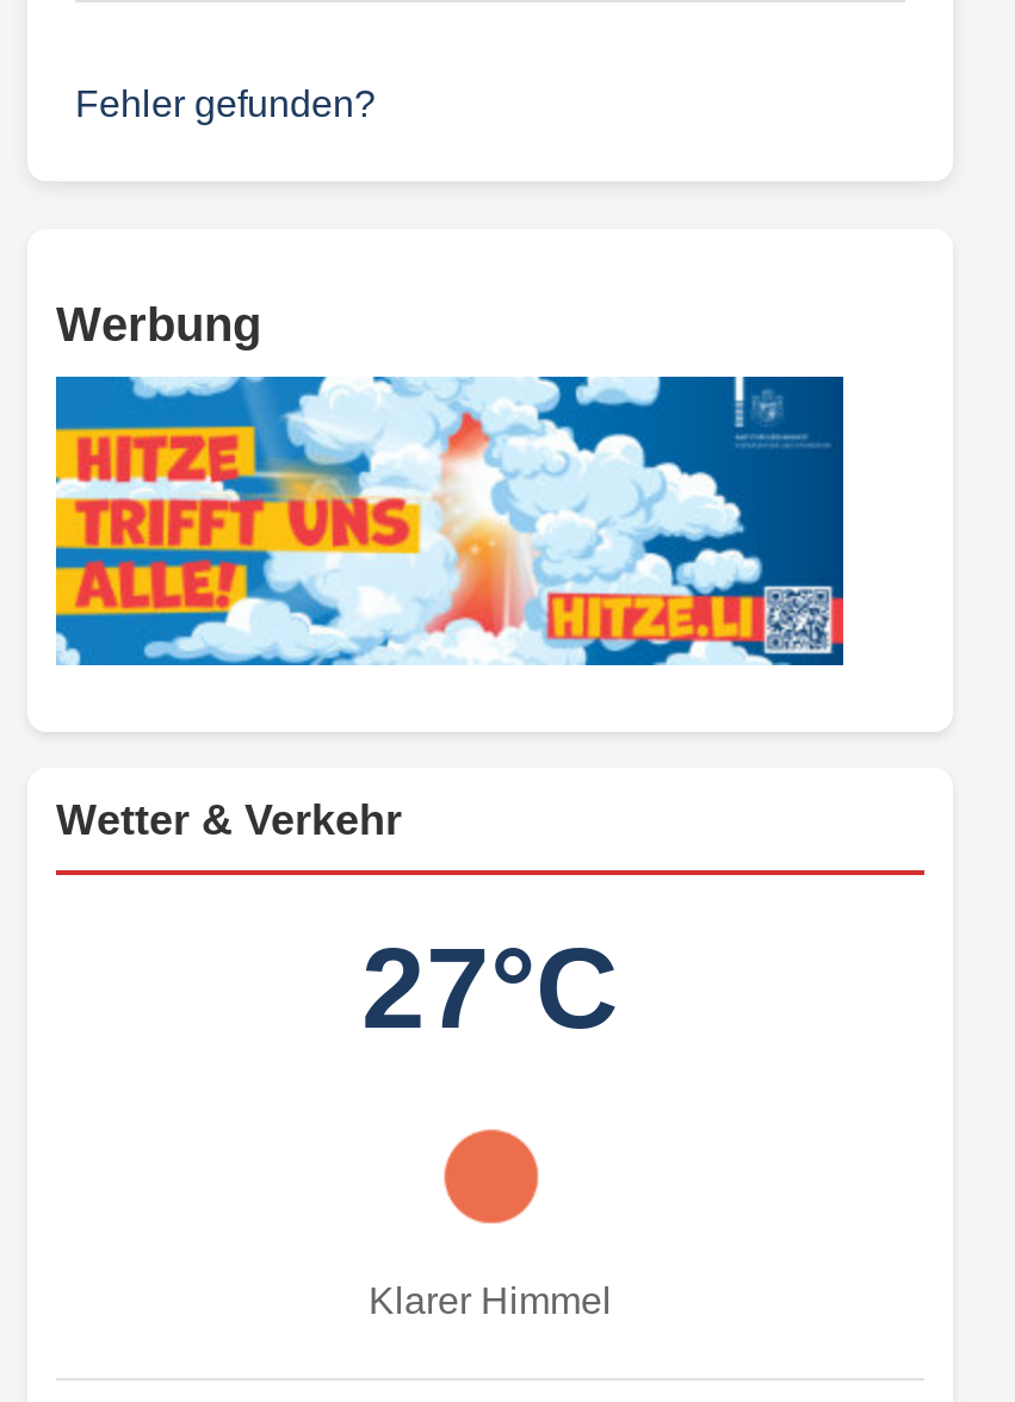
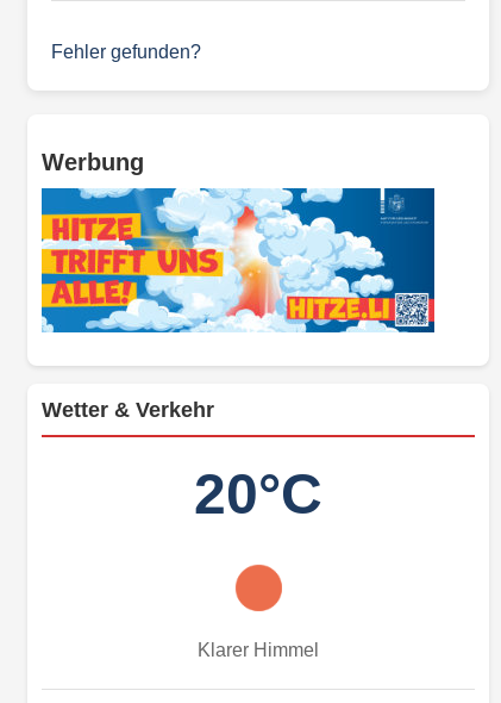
- 27°C
+ 20°C
